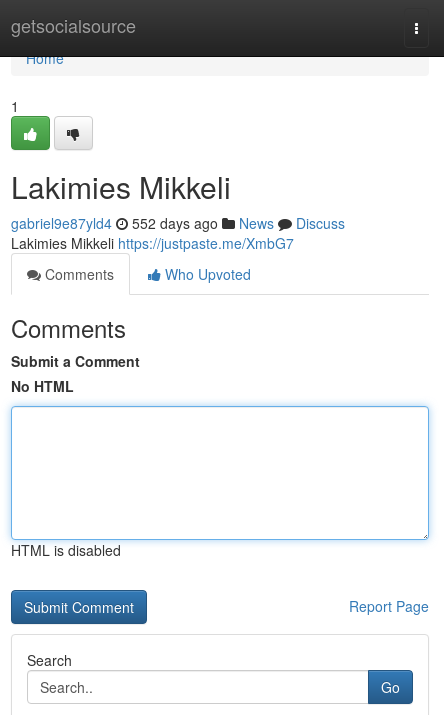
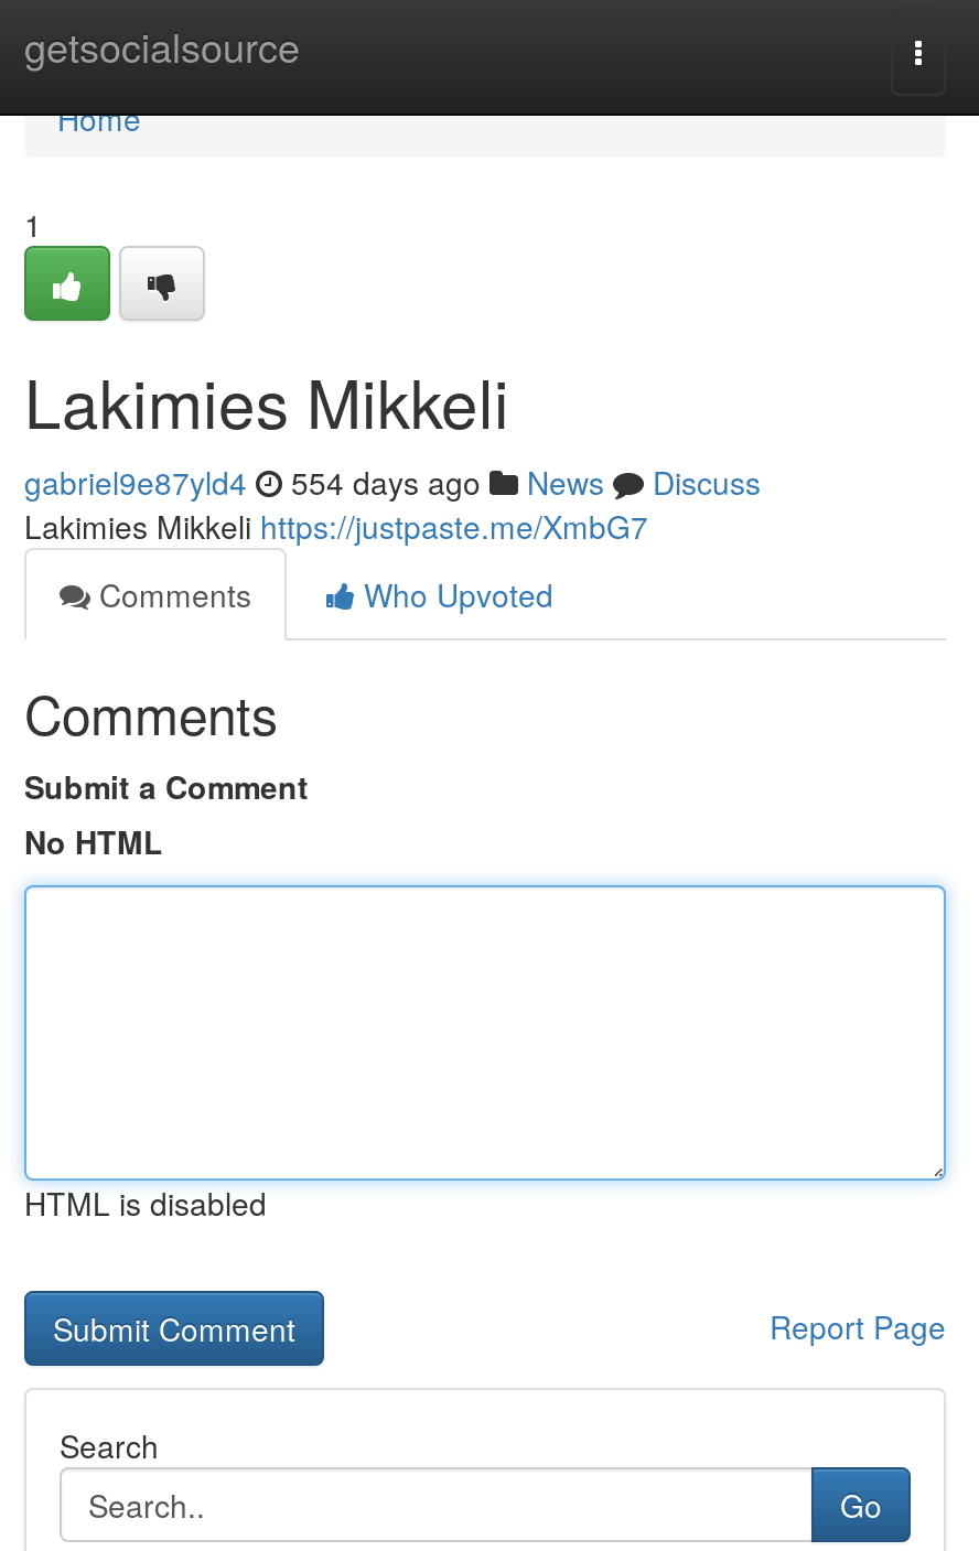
- gabriel9e87yld4 552 days ago News Discuss
+ gabriel9e87yld4 554 days ago News Discuss
